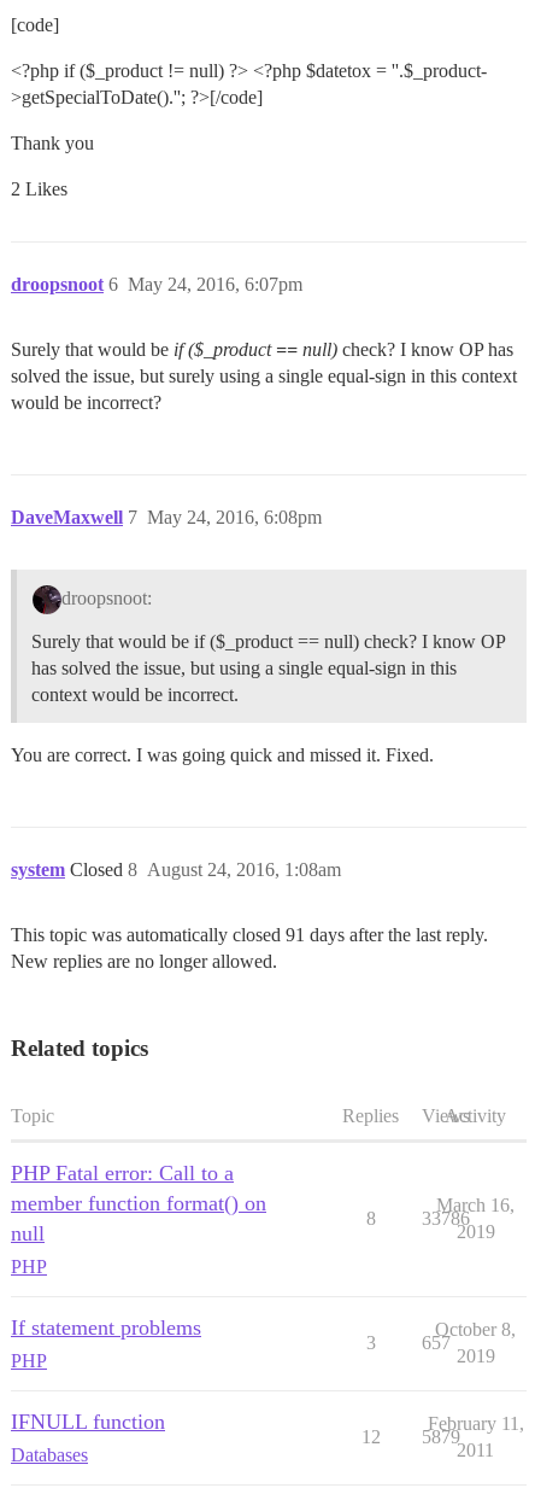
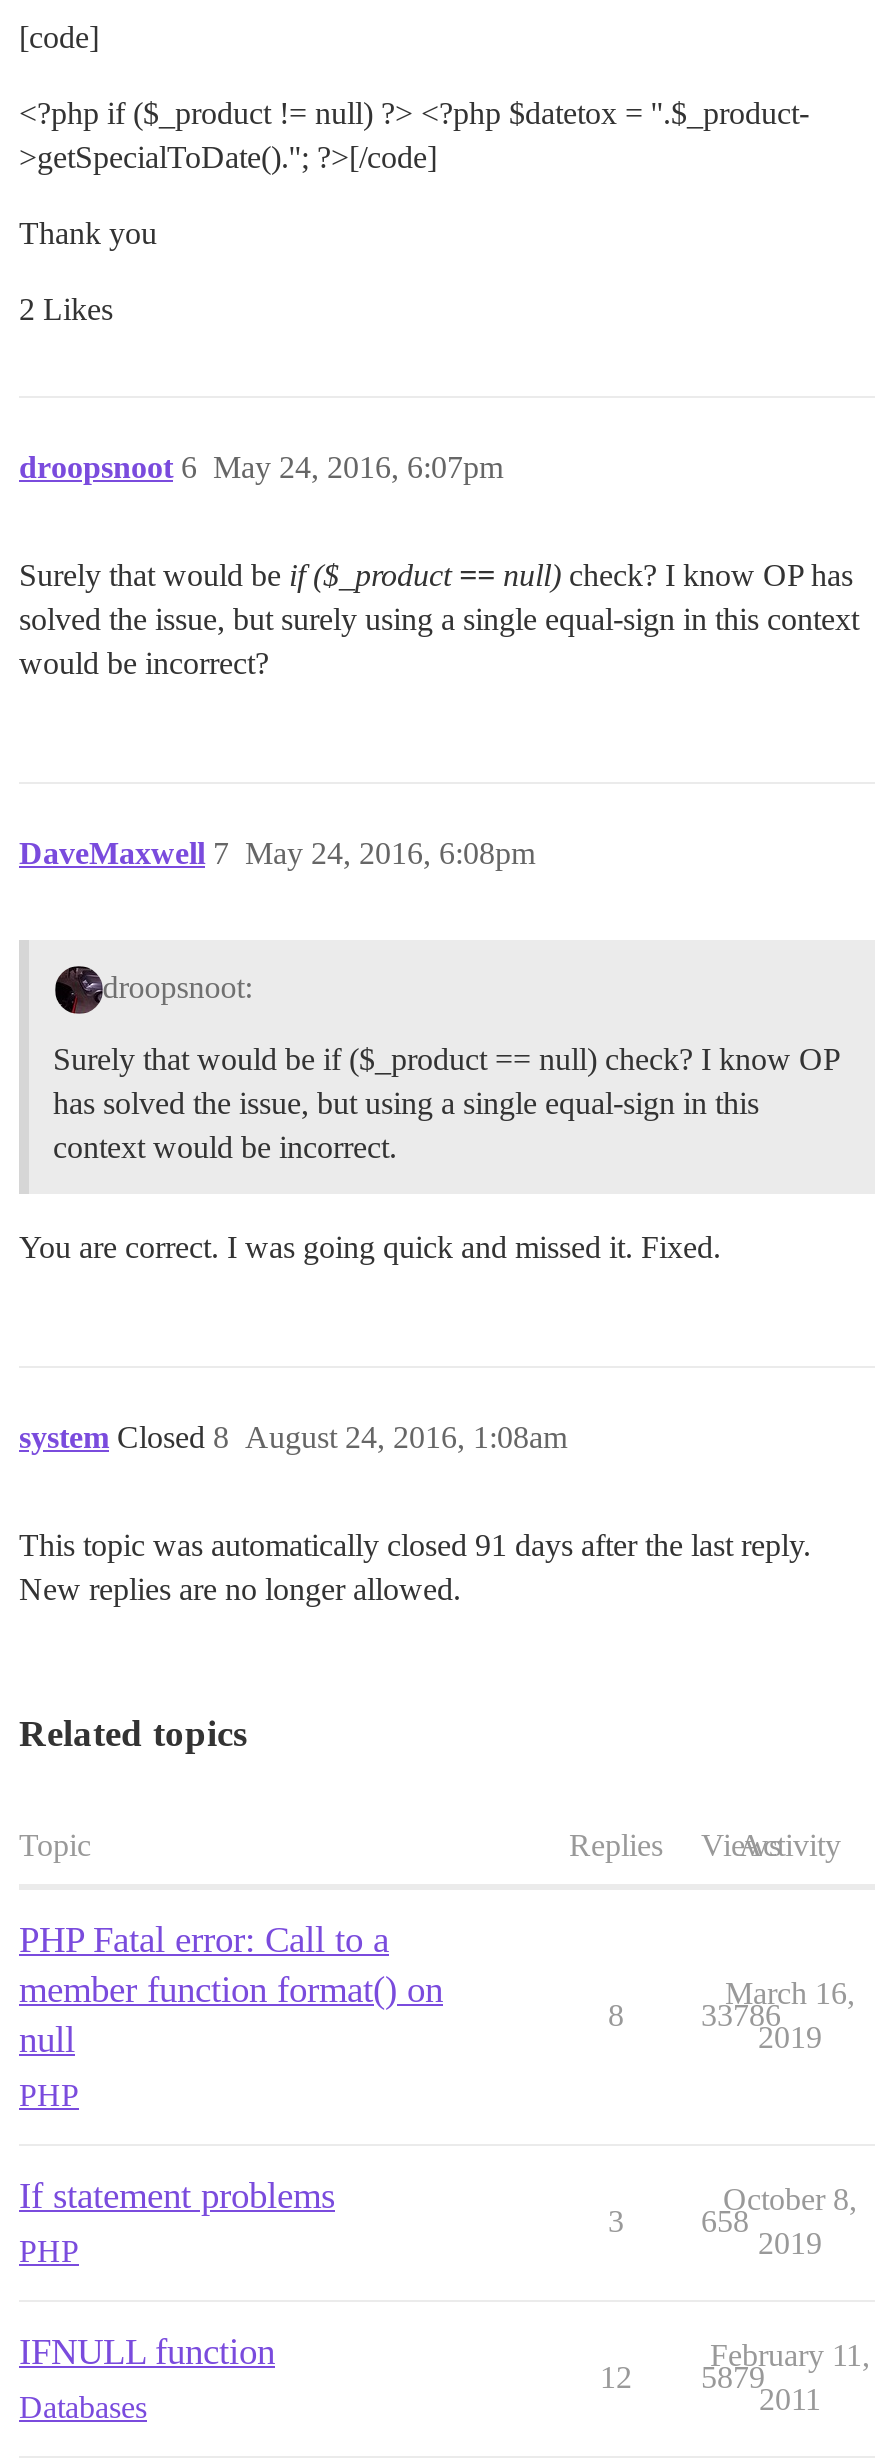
- 657
+ 658
